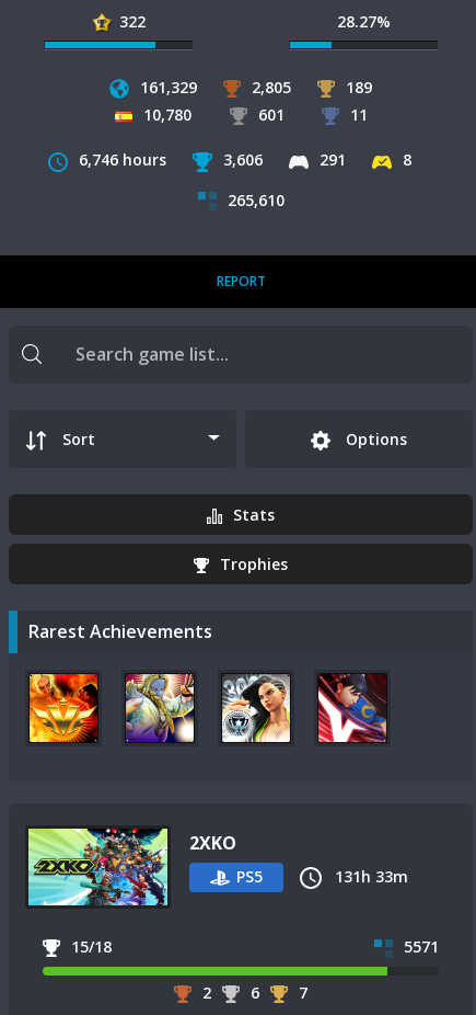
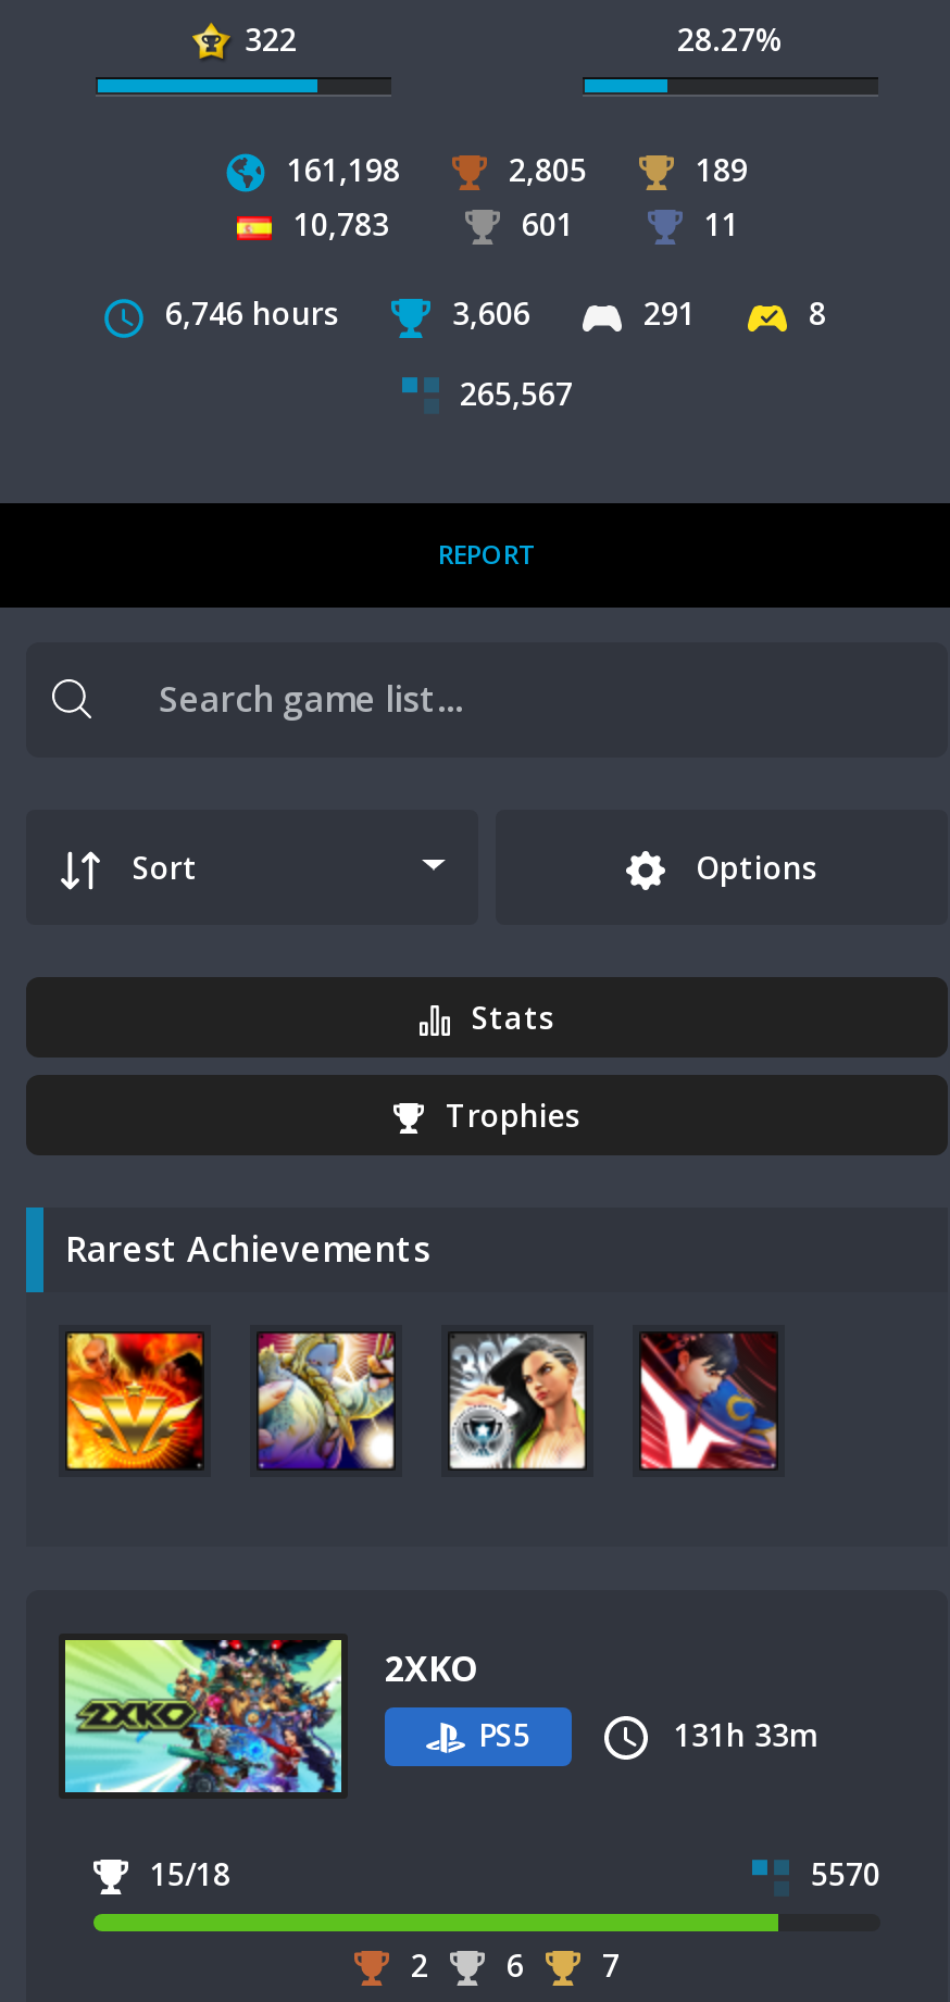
- 161,329
+ 161,198

- 10,780
+ 10,783

- 265,610
+ 265,567

- 5571
+ 5570
